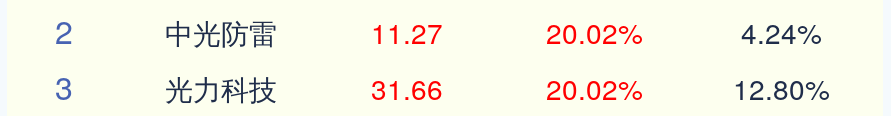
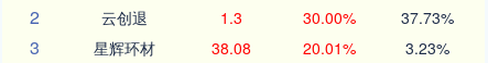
- 中光防雷
- 11.27
- 20.02%
- 4.24%
+ 云创退
+ 1.3
+ 30.00%
+ 37.73%

- 光力科技
- 31.66
- 20.02%
- 12.80%
+ 星辉环材
+ 38.08
+ 20.01%
+ 3.23%
